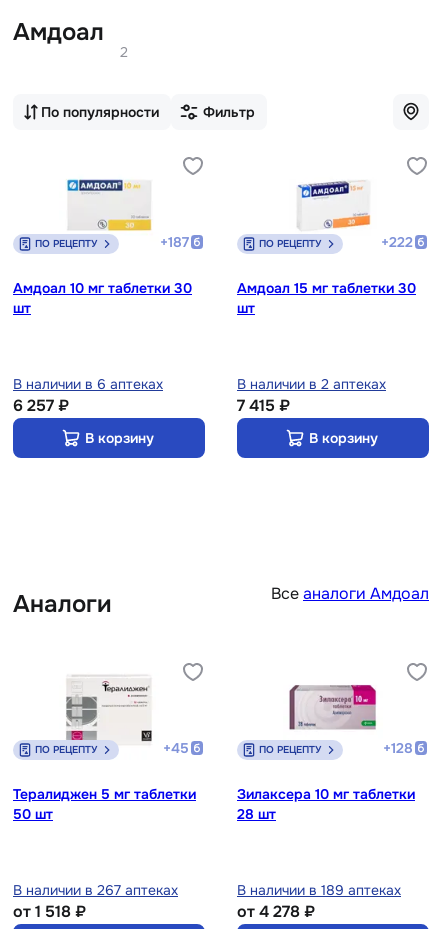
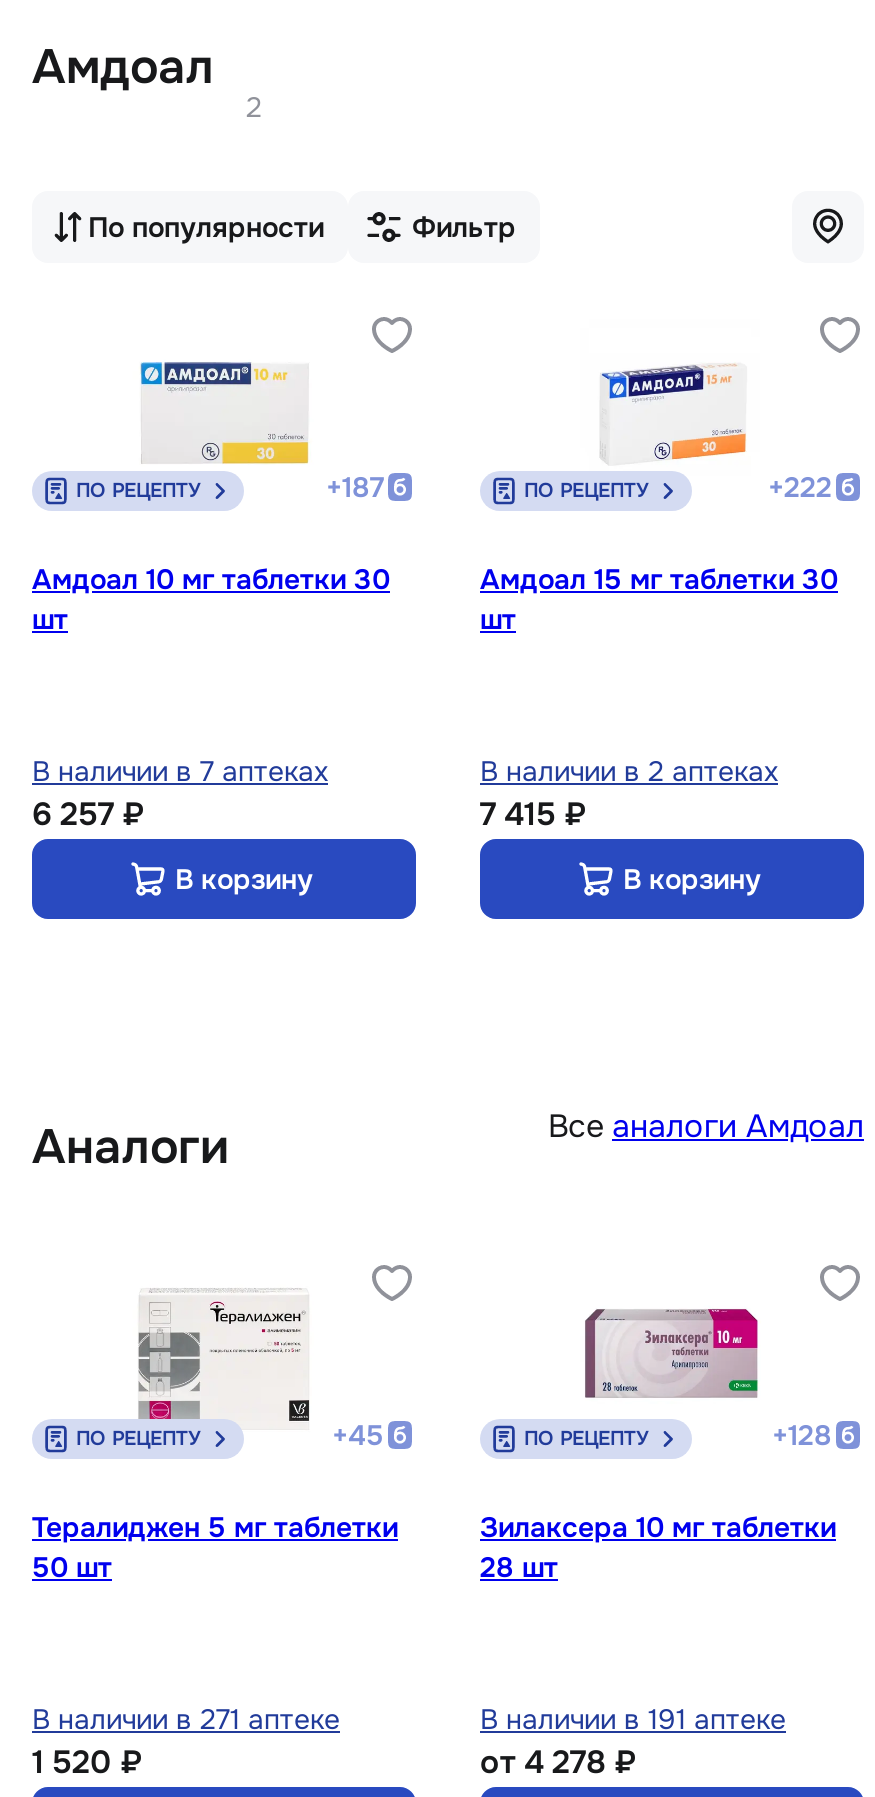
- В наличии в 6 аптеках
+ В наличии в 7 аптеках

- В наличии в 267 аптеках
- от 1 518 ₽
+ В наличии в 271 аптеке
+ 1 520 ₽

- В наличии в 189 аптеках
+ В наличии в 191 аптеке
